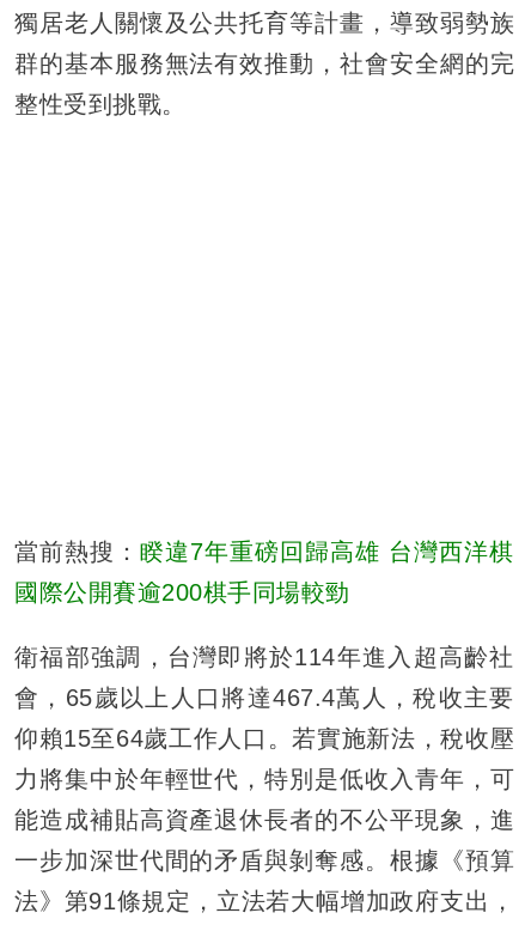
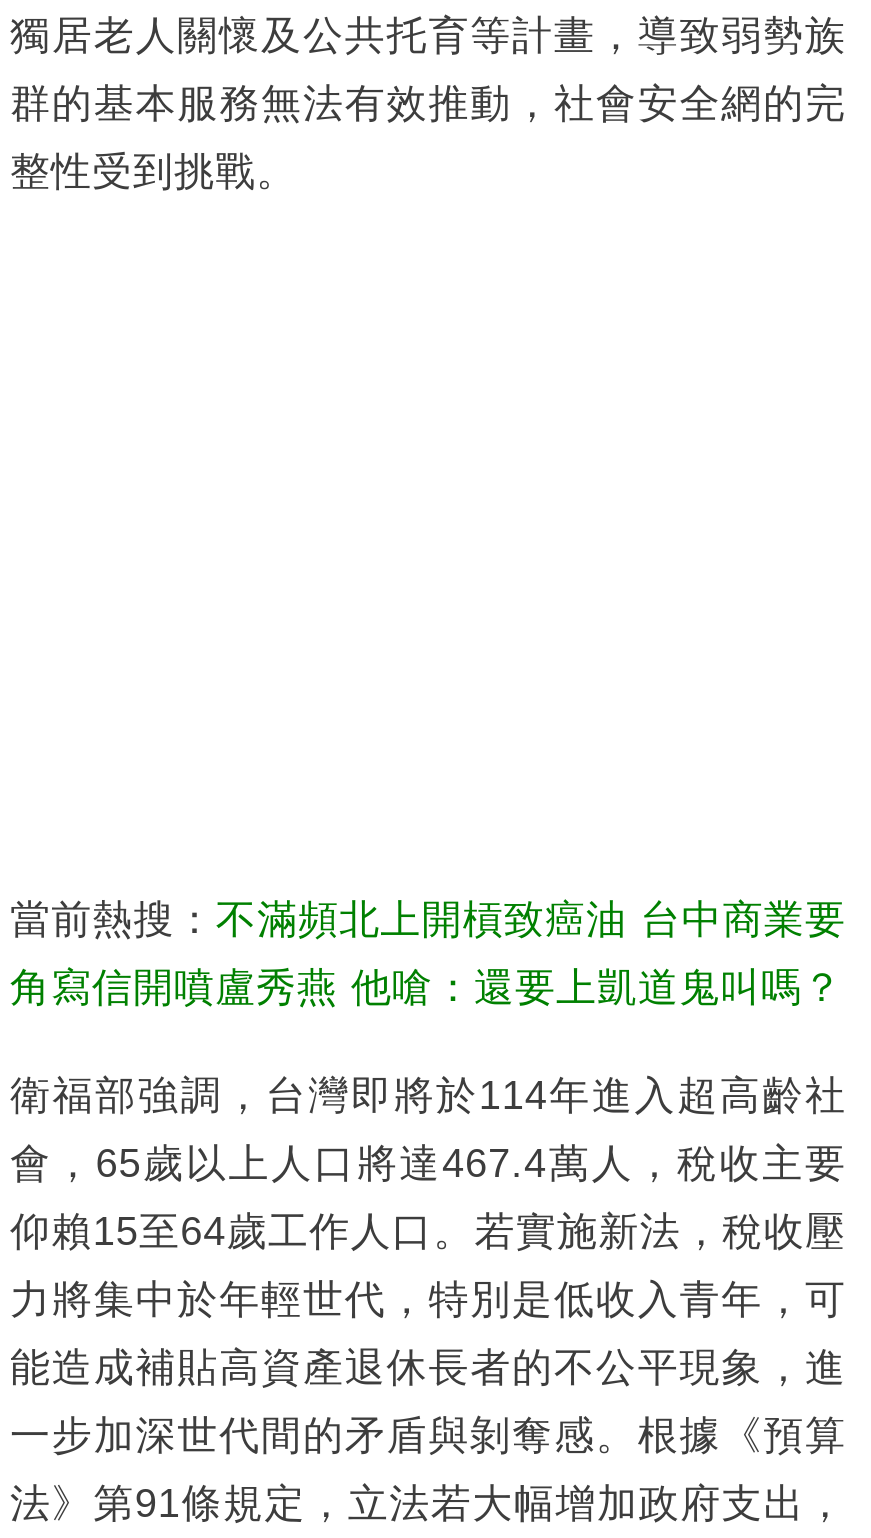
- 當前熱搜：睽違7年重磅回歸高雄 台灣西洋棋
+ 當前熱搜：不滿頻北上開槓致癌油 台中商業要

- 國際公開賽逾200棋手同場較勁
+ 角寫信開噴盧秀燕 他嗆：還要上凱道鬼叫嗎？
